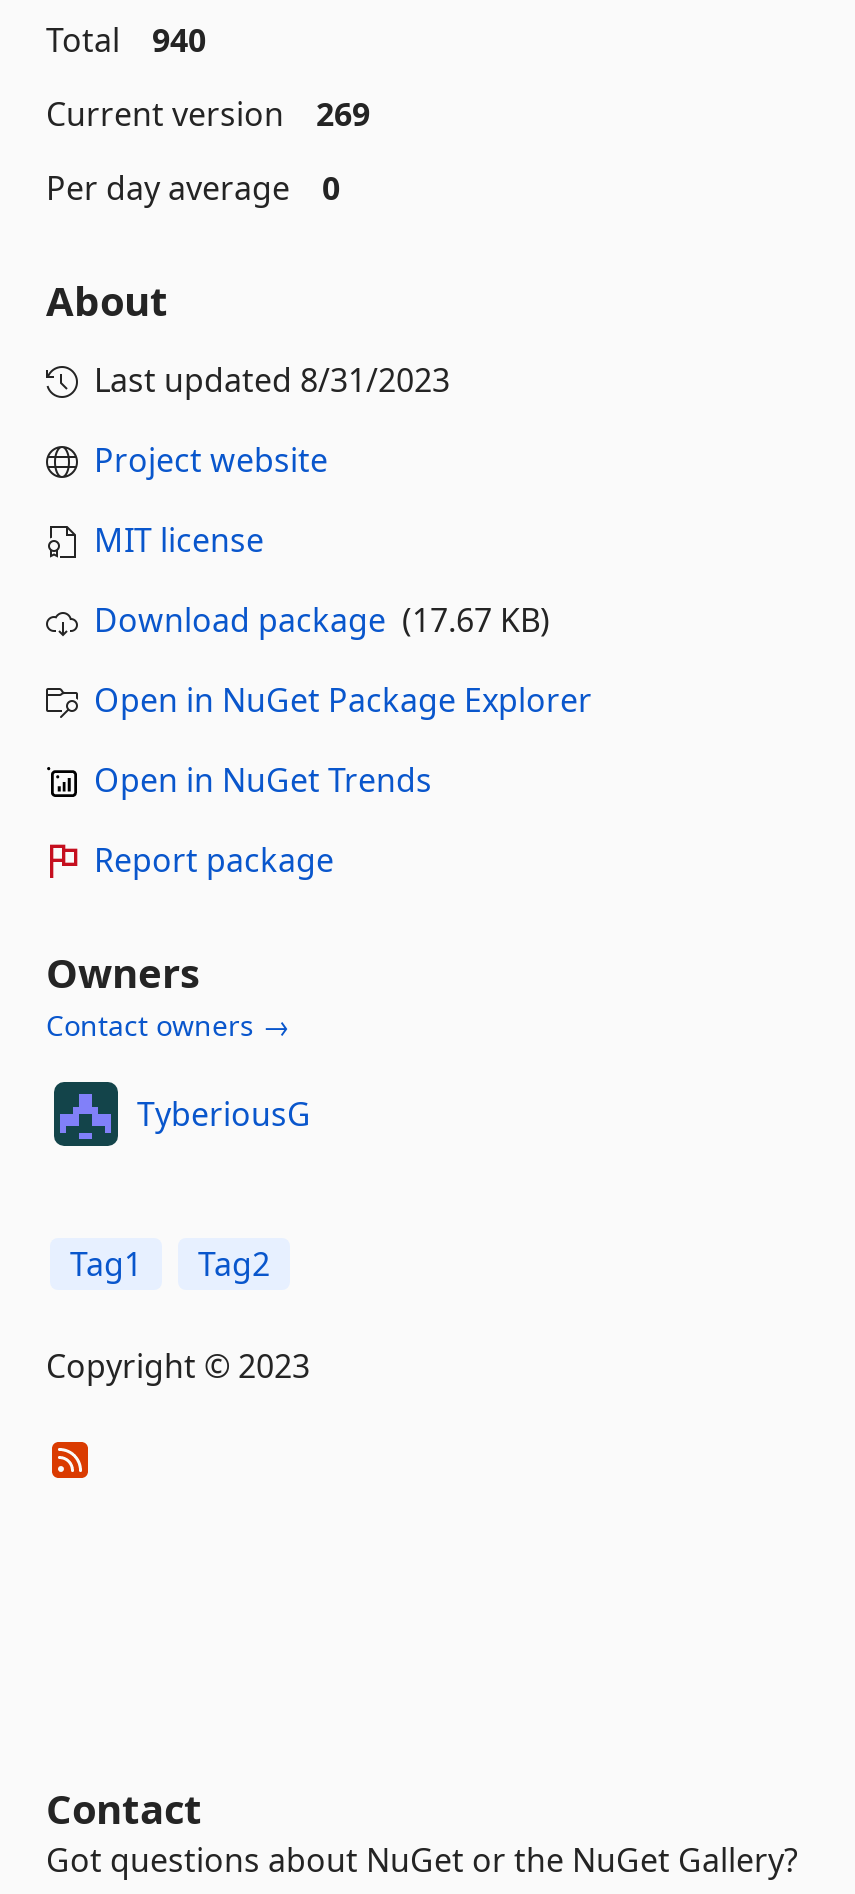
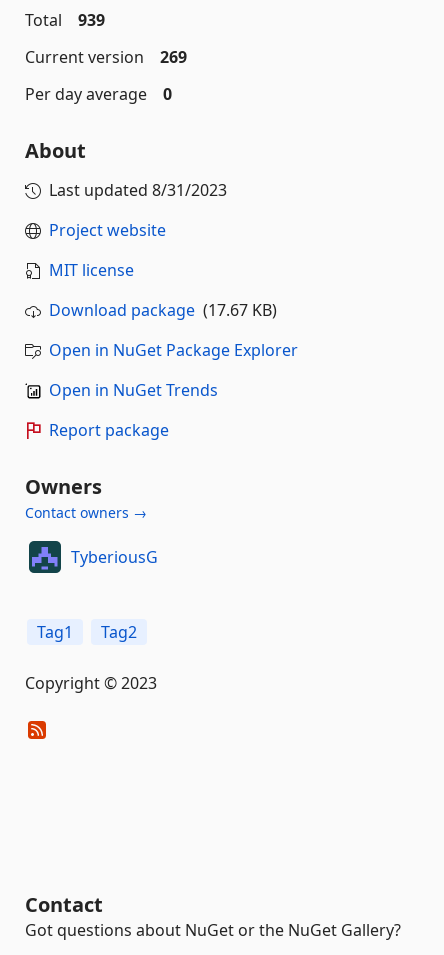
- Total 940
+ Total 939
